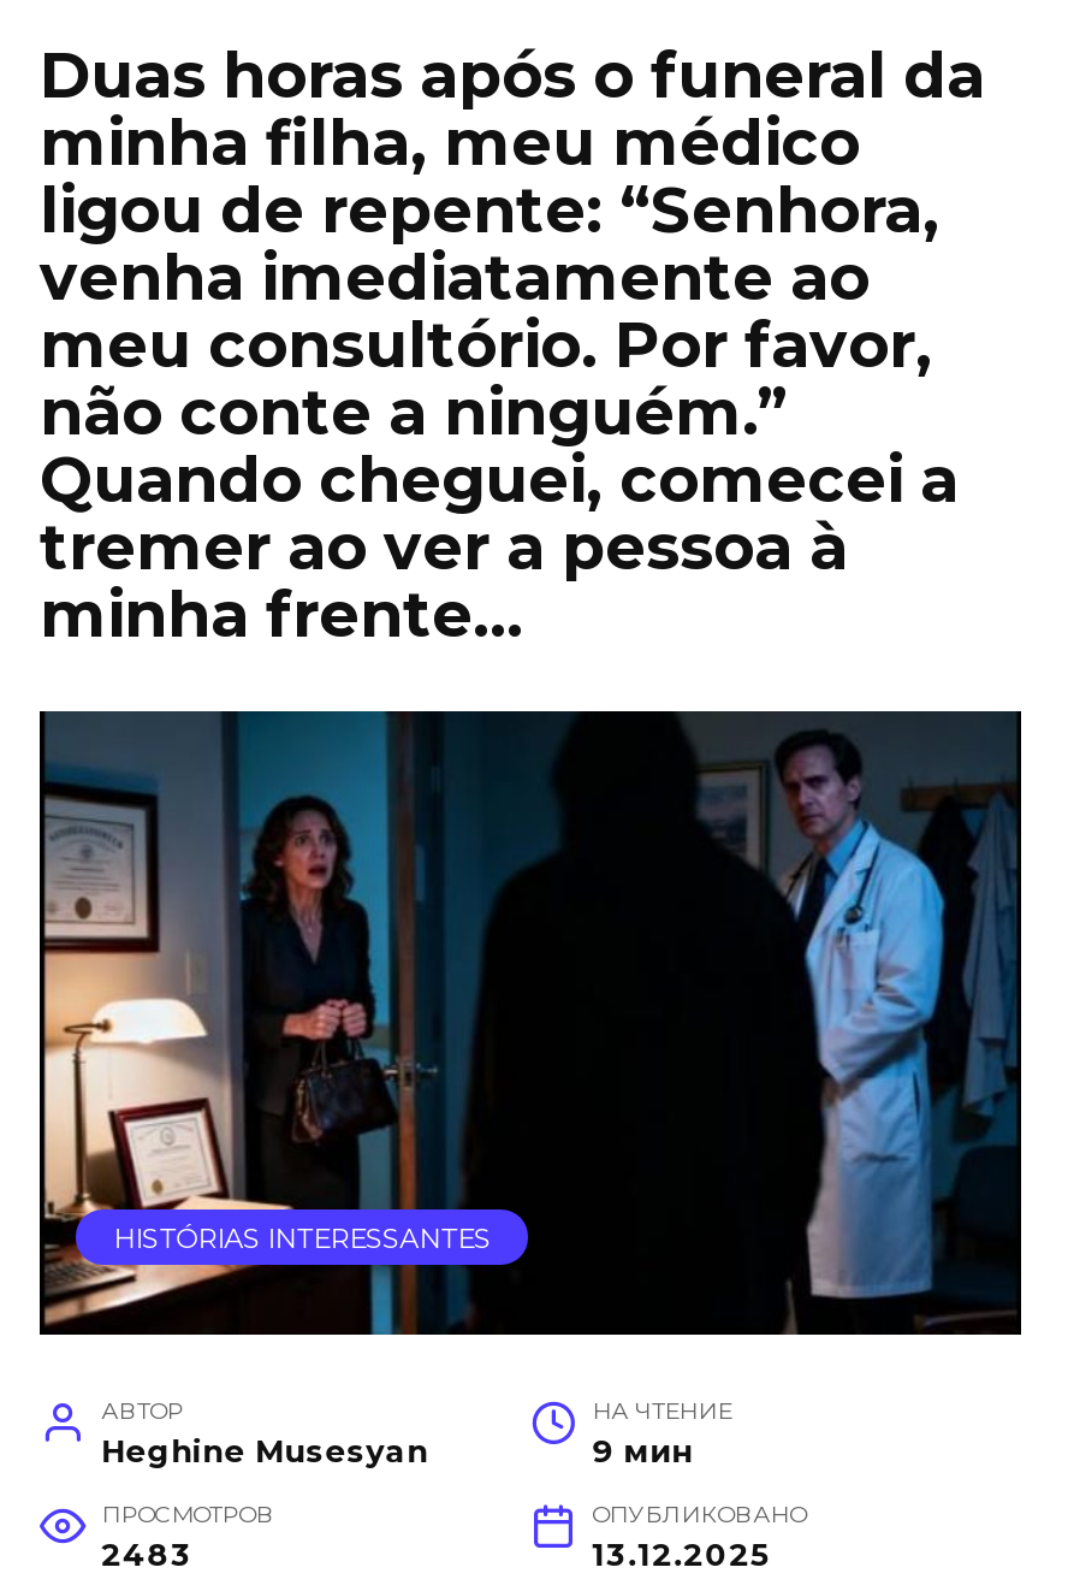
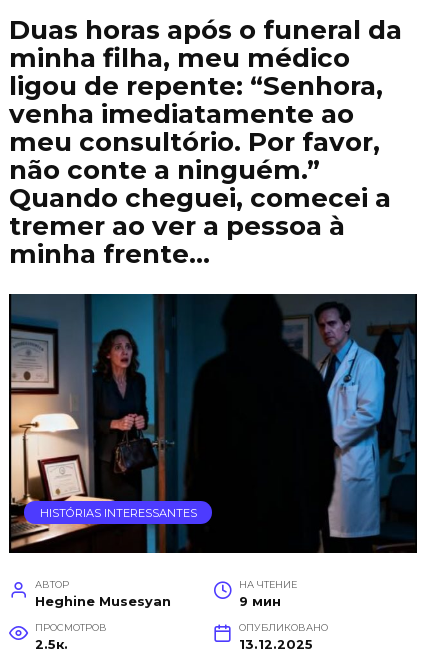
- 2483
+ 2.5к.
